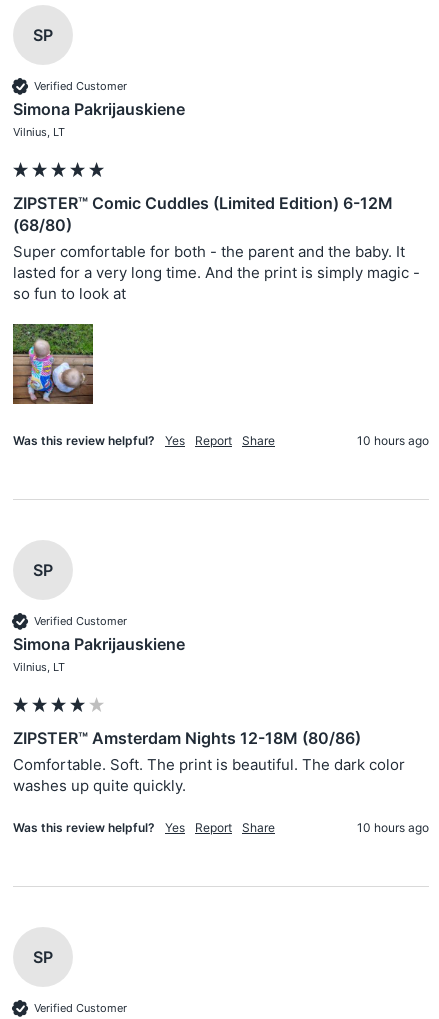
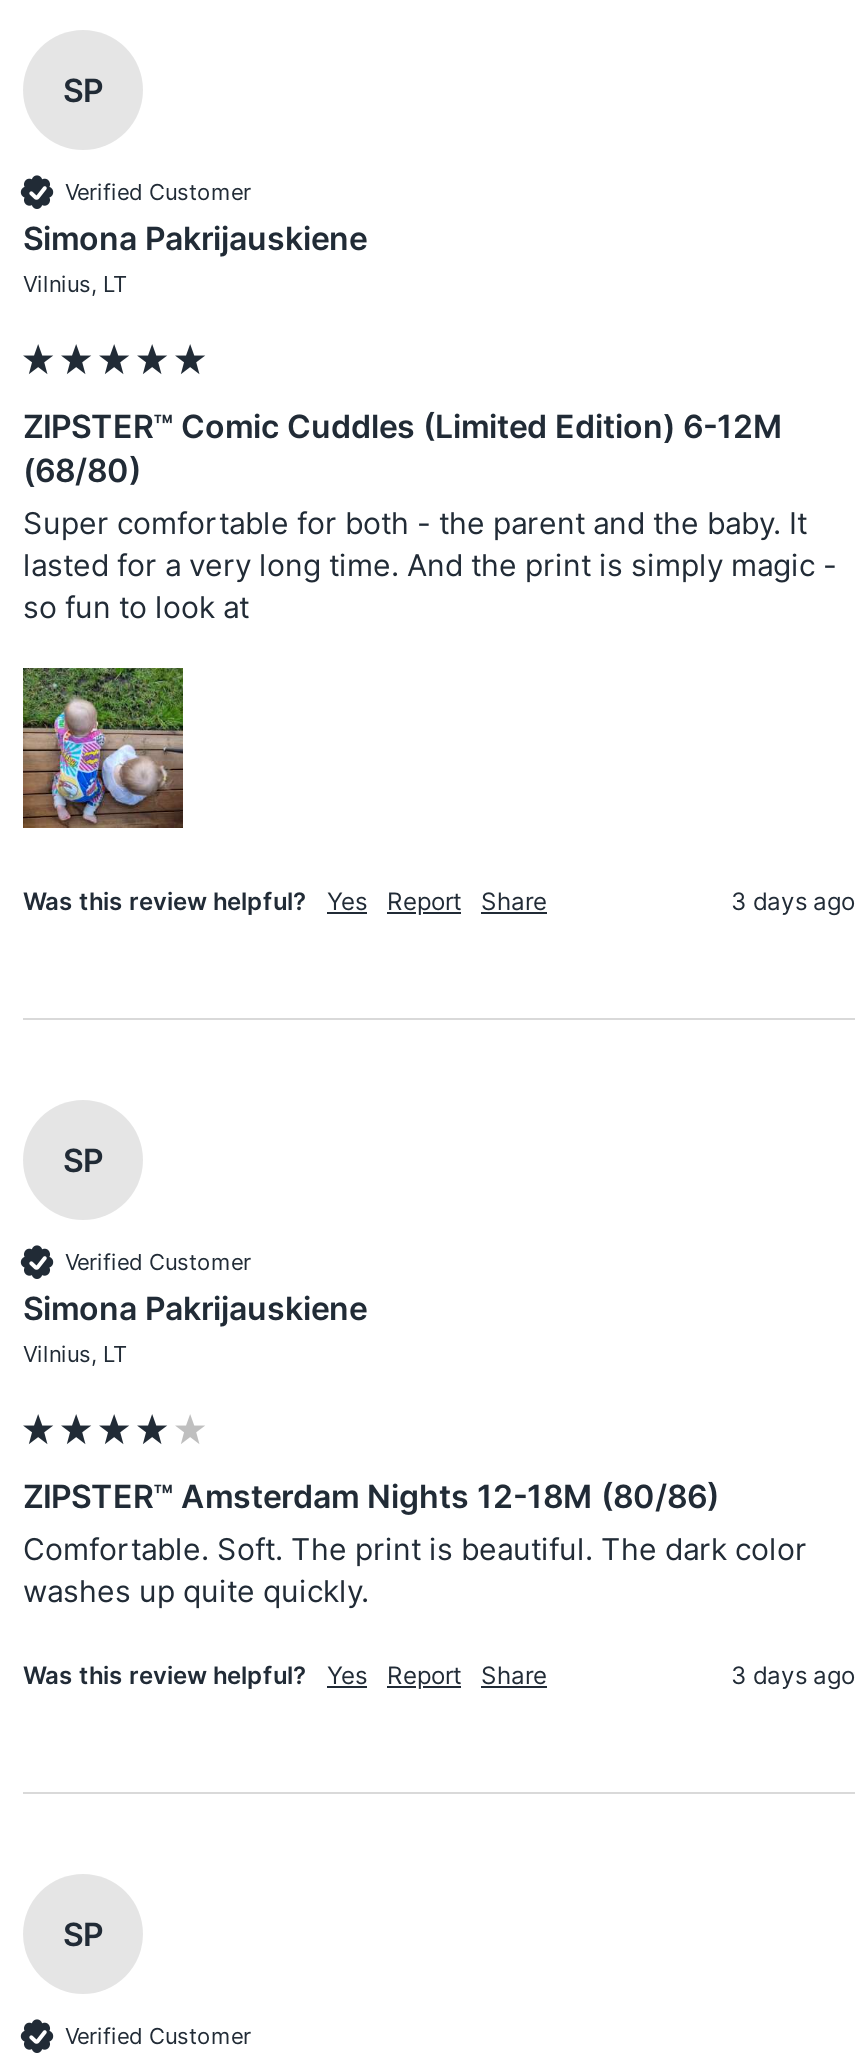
- 10 hours ago
+ 3 days ago

- 10 hours ago
+ 3 days ago
